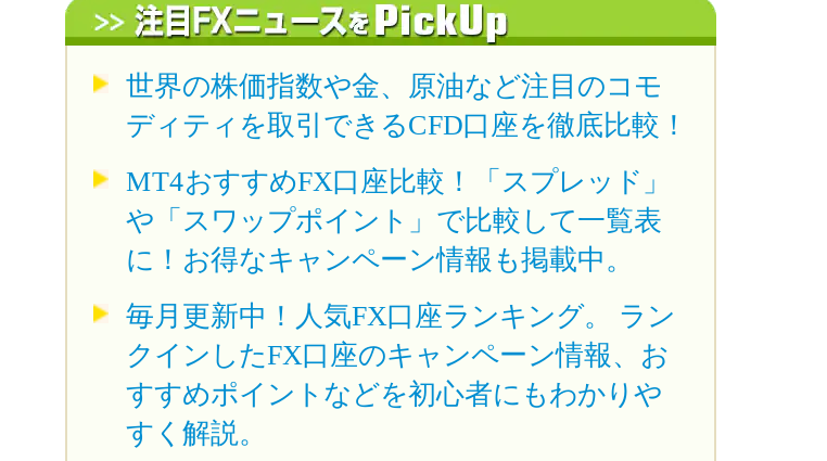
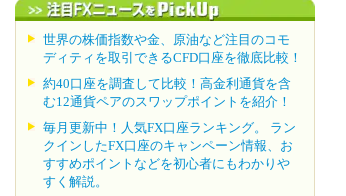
- MT4おすすめFX口座比較！「スプレッド」
- や「スワップポイント」で比較して一覧表
- に！お得なキャンペーン情報も掲載中。
+ 約40口座を調査して比較！高金利通貨を含
+ む12通貨ペアのスワップポイントを紹介！
